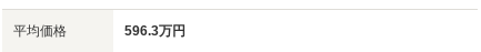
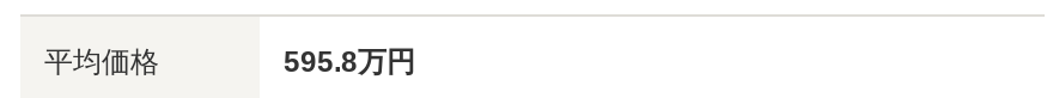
- 596.3万円
+ 595.8万円
